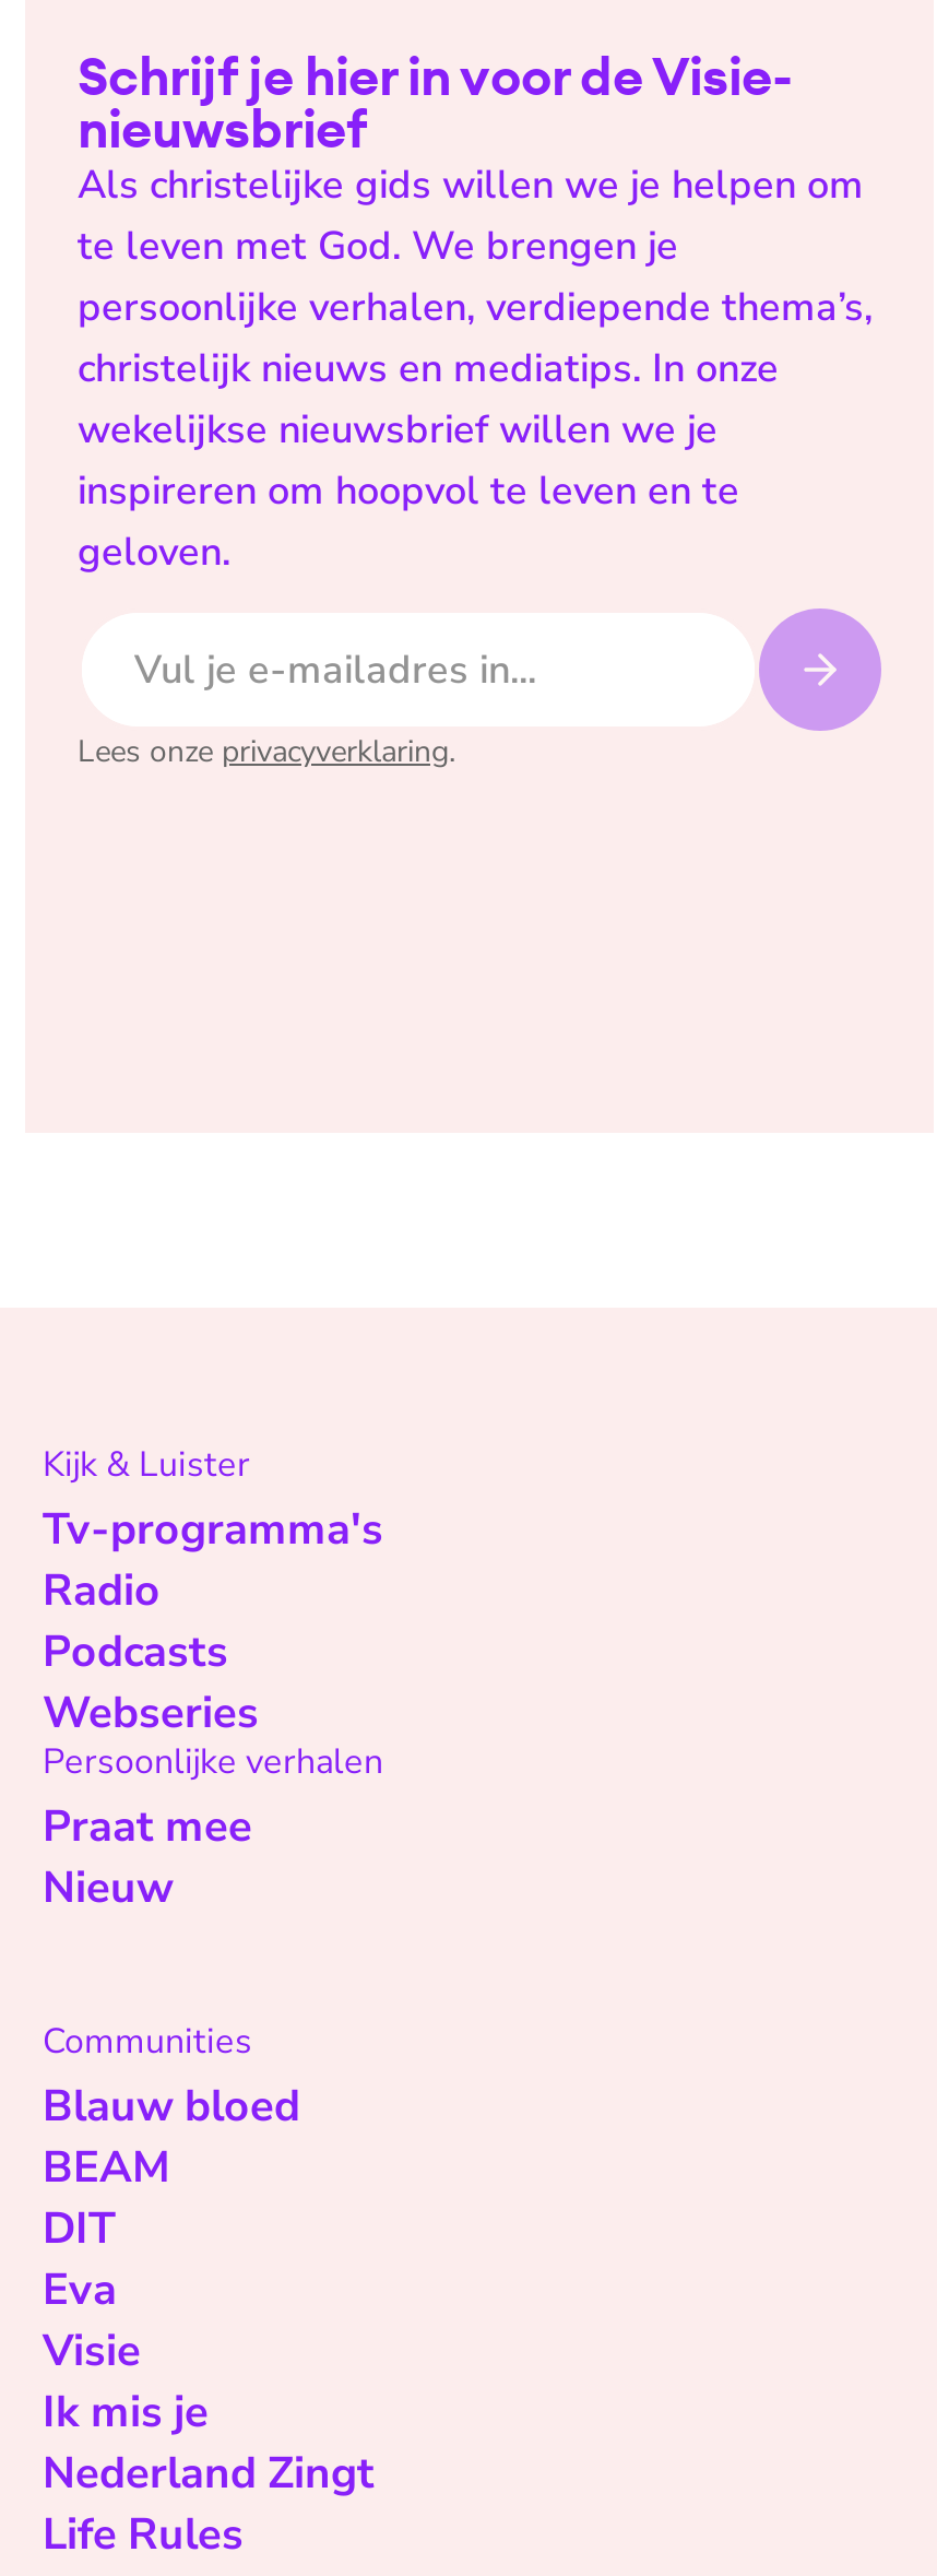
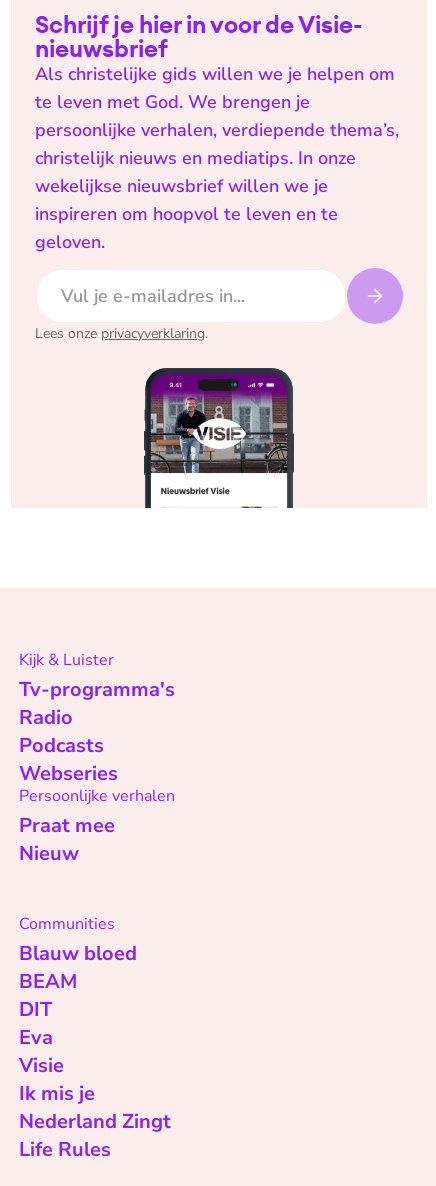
+ [image]
